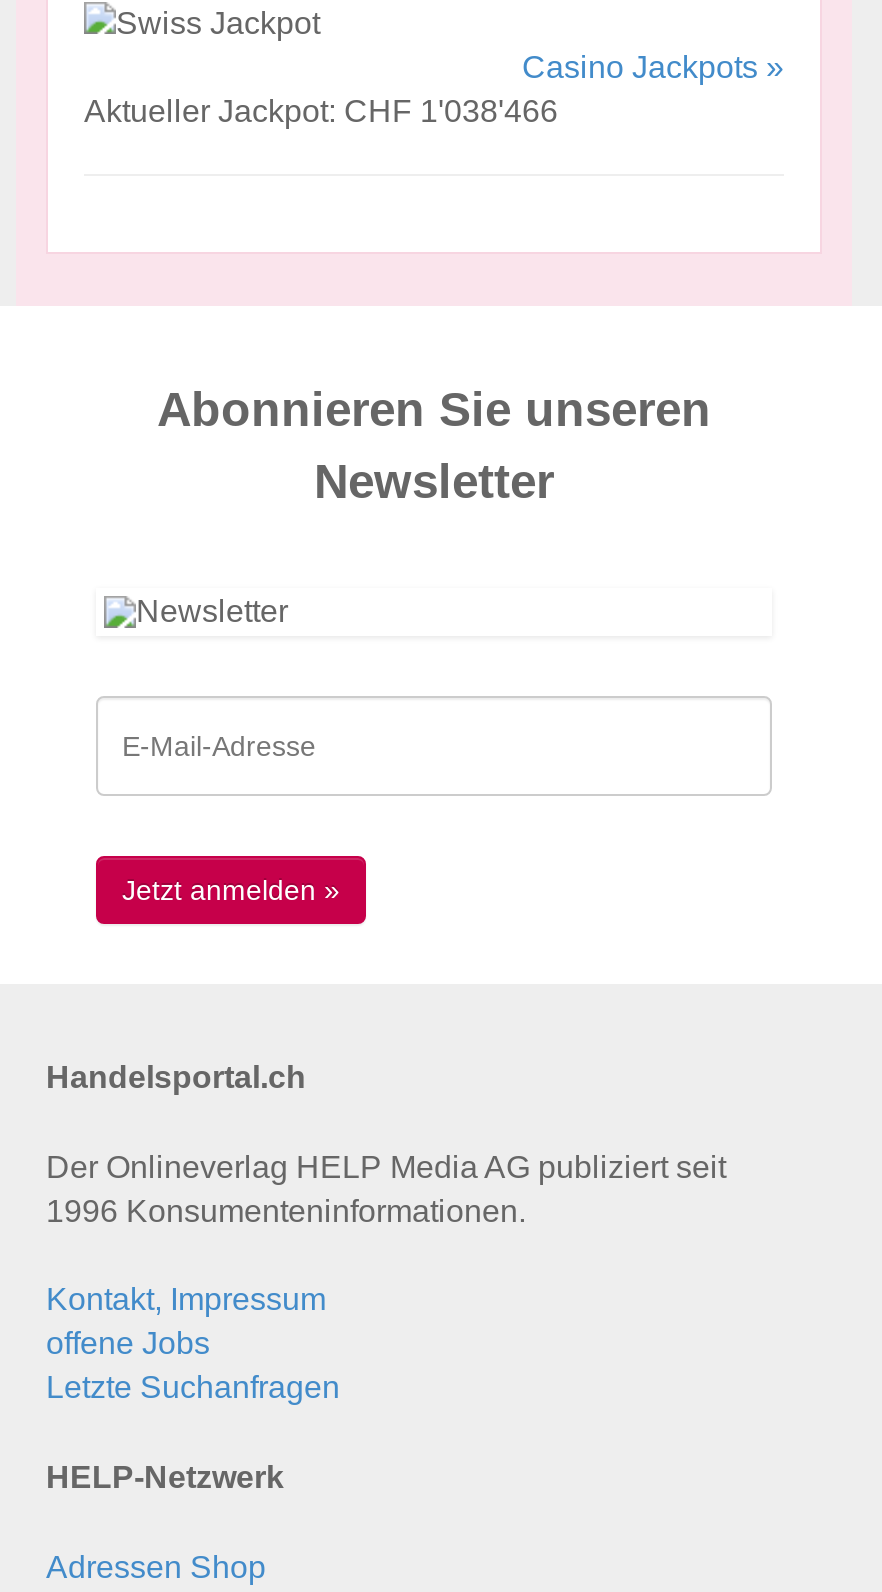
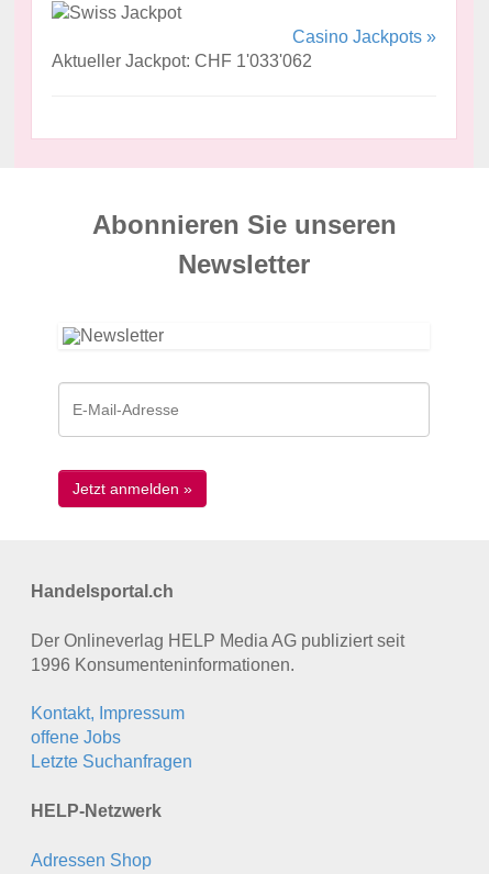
- Aktueller Jackpot: CHF 1'038'466
+ Aktueller Jackpot: CHF 1'033'062
